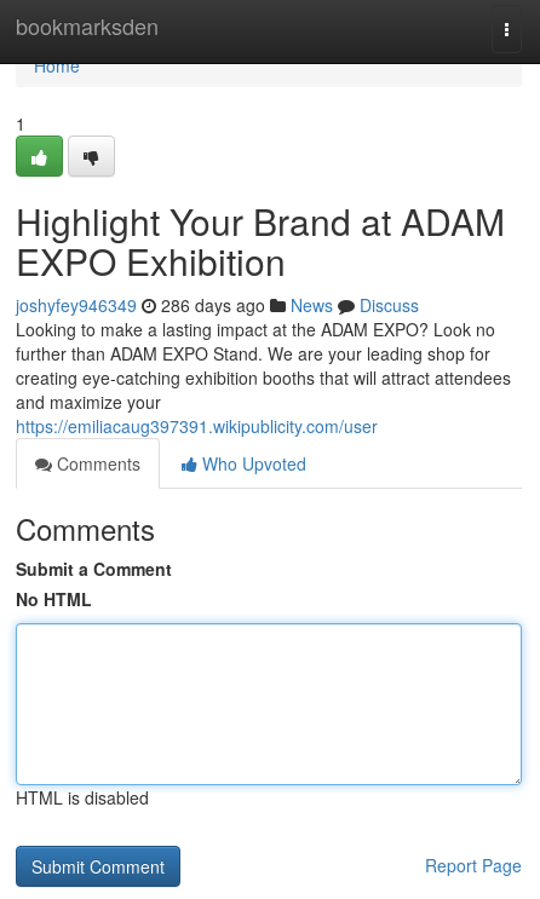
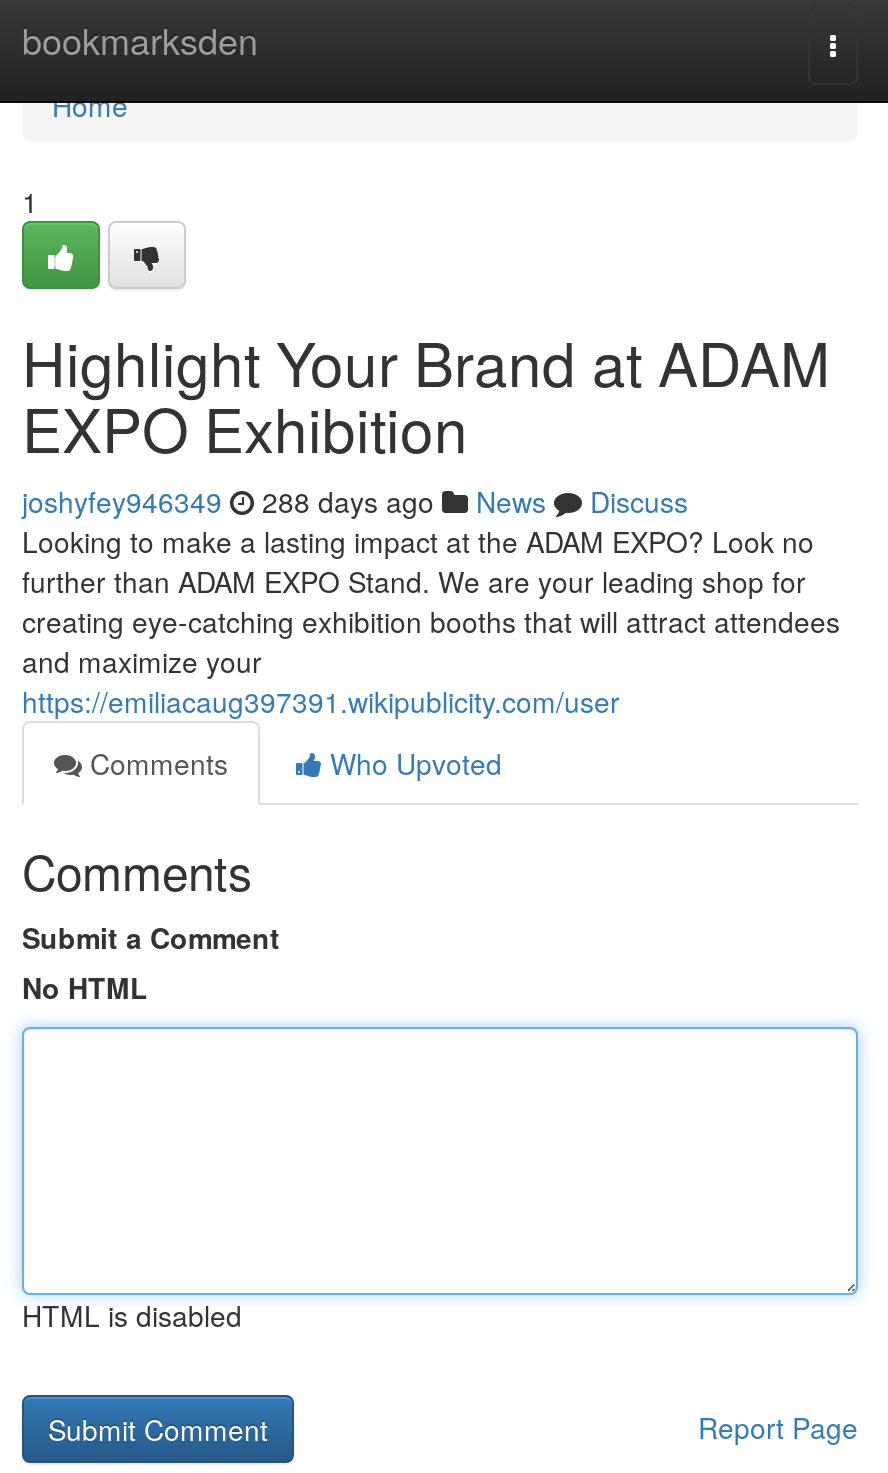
- joshyfey946349 286 days ago News Discuss
+ joshyfey946349 288 days ago News Discuss
